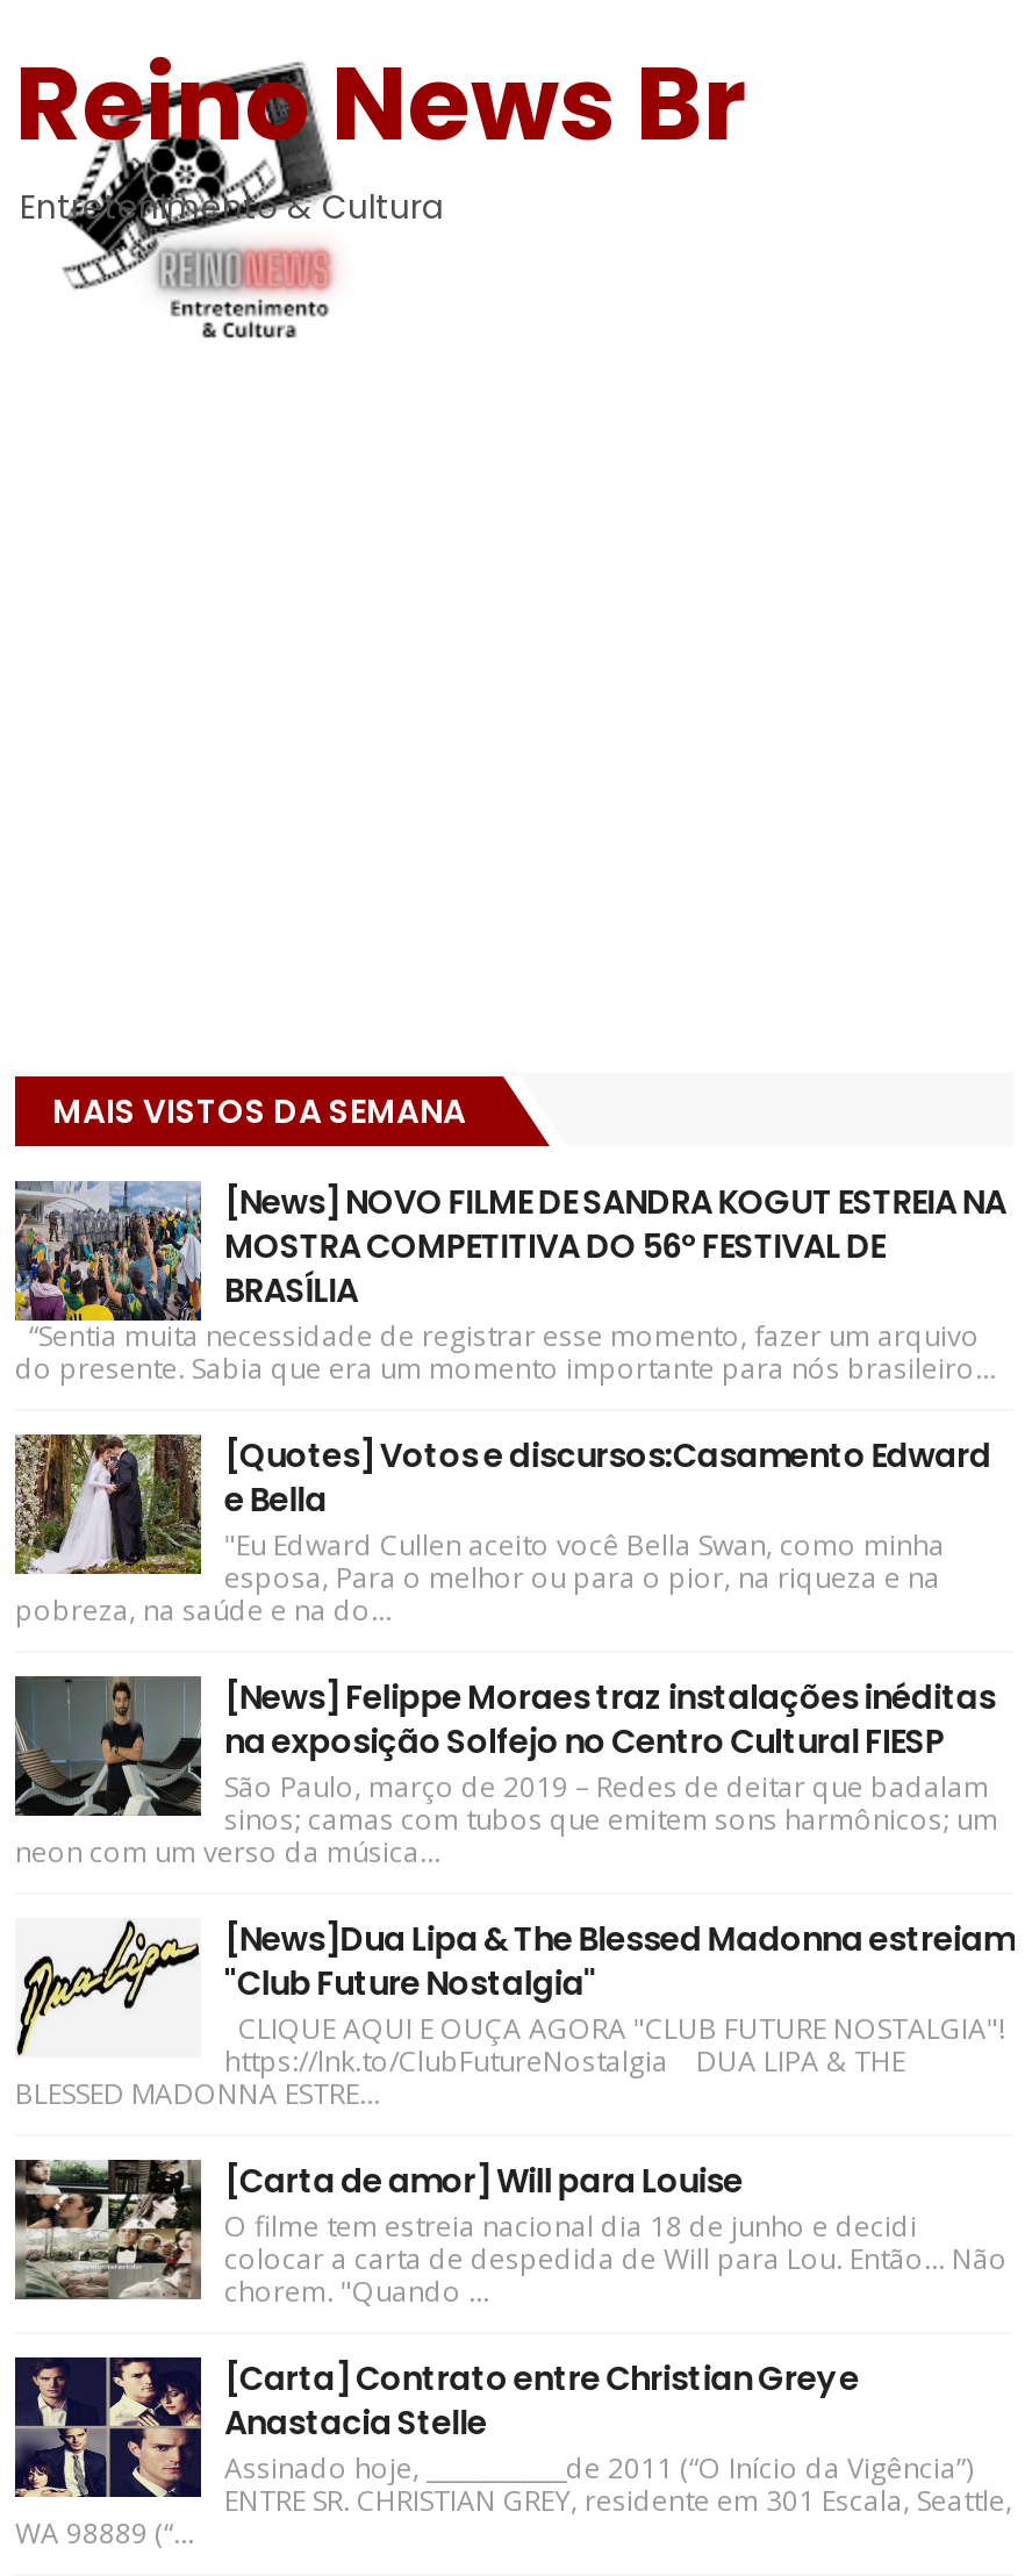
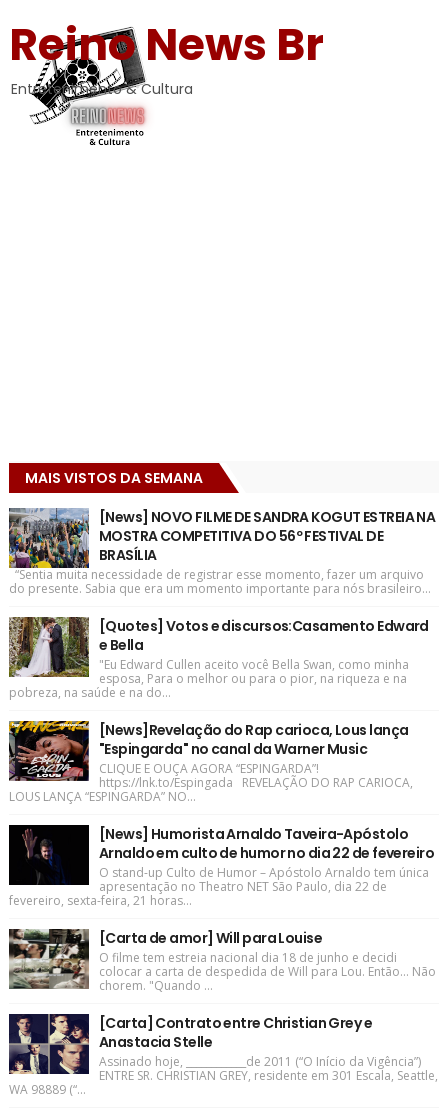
- [image]
- [News] Felippe Moraes traz instalações inéditas
- na exposição Solfejo no Centro Cultural FIESP
- São Paulo, março de 2019 – Redes de deitar que badalam
- sinos; camas com tubos que emitem sons harmônicos; um
- neon com um verso da música...
+ [image]
+ [News]Revelação do Rap carioca, Lous lança
+ "Espingarda" no canal da Warner Music
+ CLIQUE E OUÇA AGORA “ESPINGARDA”!
+ https://lnk.to/Espingada REVELAÇÃO DO RAP CARIOCA,
+ LOUS LANÇA “ESPINGARDA” NO...

- [image]
- [News]Dua Lipa & The Blessed Madonna estreiam
- "Club Future Nostalgia"
- CLIQUE AQUI E OUÇA AGORA "CLUB FUTURE NOSTALGIA"!
- https://lnk.to/ClubFutureNostalgia DUA LIPA & THE
- BLESSED MADONNA ESTRE...
+ [image]
+ [News] Humorista Arnaldo Taveira-Apóstolo
+ Arnaldo em culto de humor no dia 22 de fevereiro
+ O stand-up Culto de Humor – Apóstolo Arnaldo tem única
+ apresentação no Theatro NET São Paulo, dia 22 de
+ fevereiro, sexta-feira, 21 horas...
